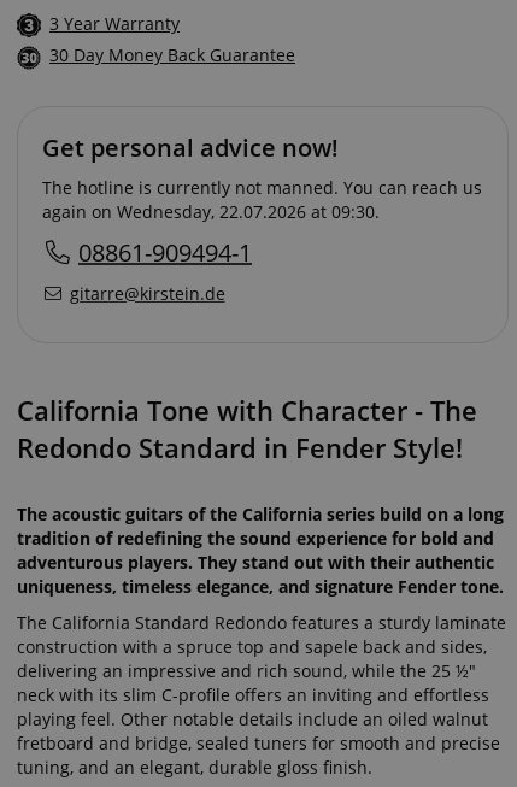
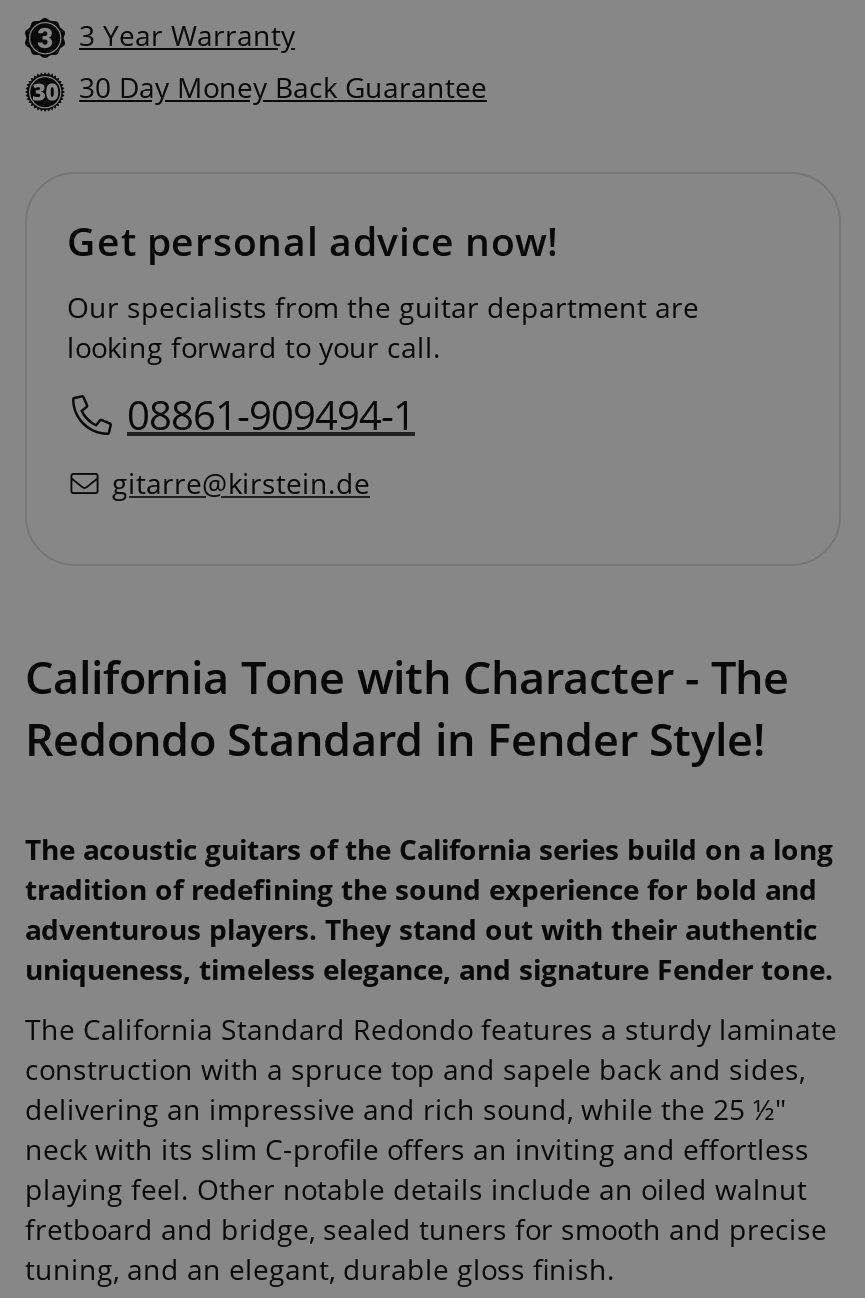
- The hotline is currently not manned. You can reach us
- again on Wednesday, 22.07.2026 at 09:30.
+ Our specialists from the guitar department are
+ looking forward to your call.
